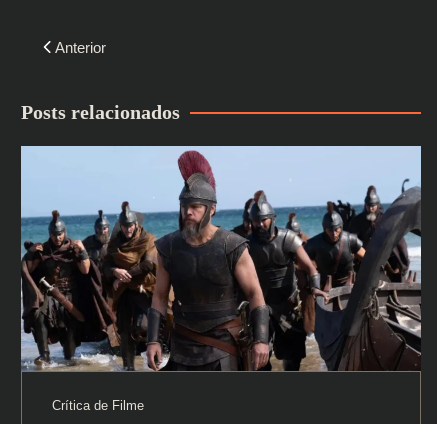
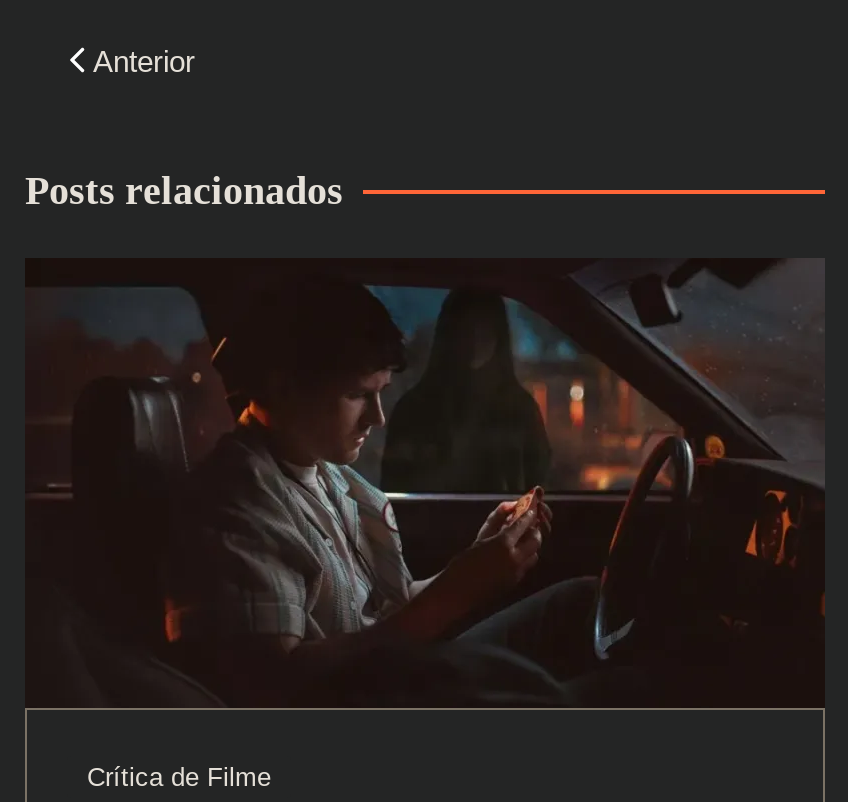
- [image]
+ [image]
